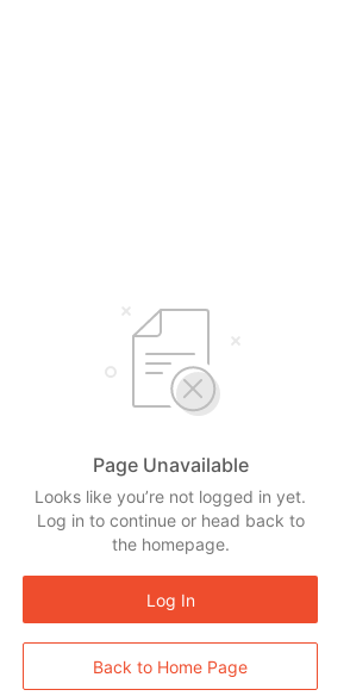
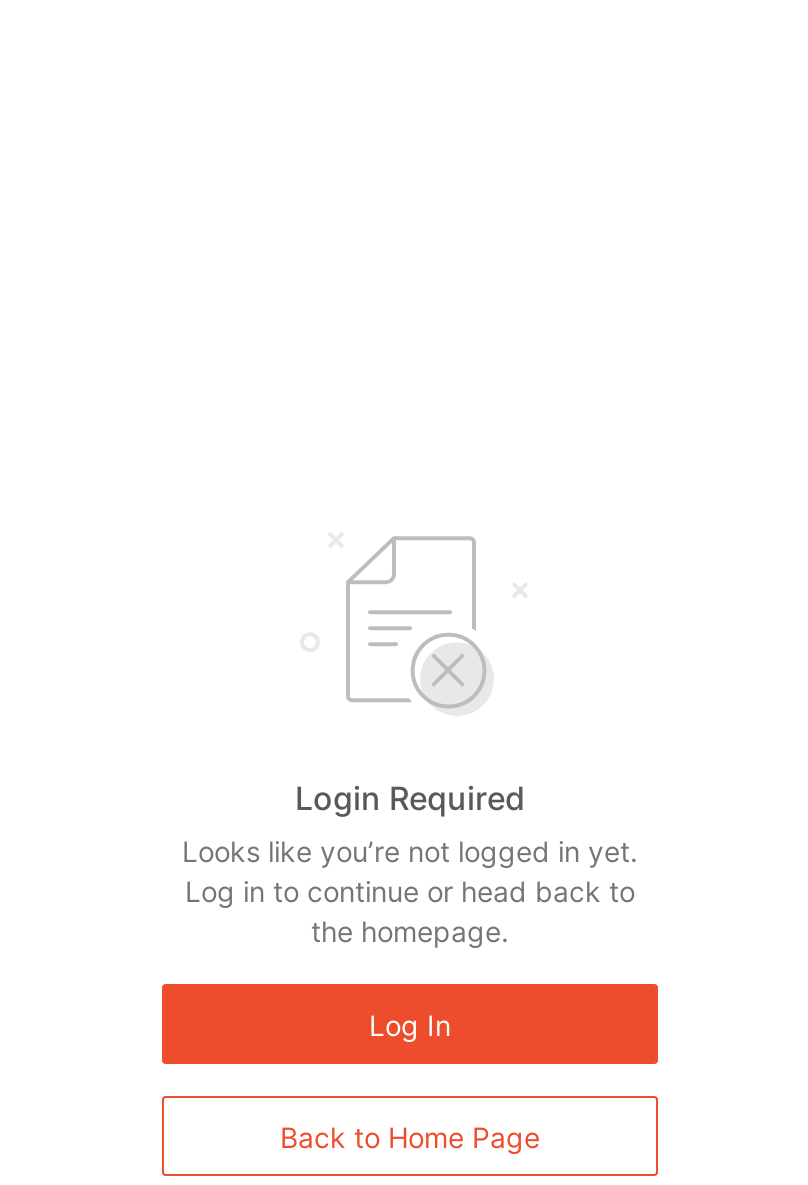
- Page Unavailable
+ Login Required
